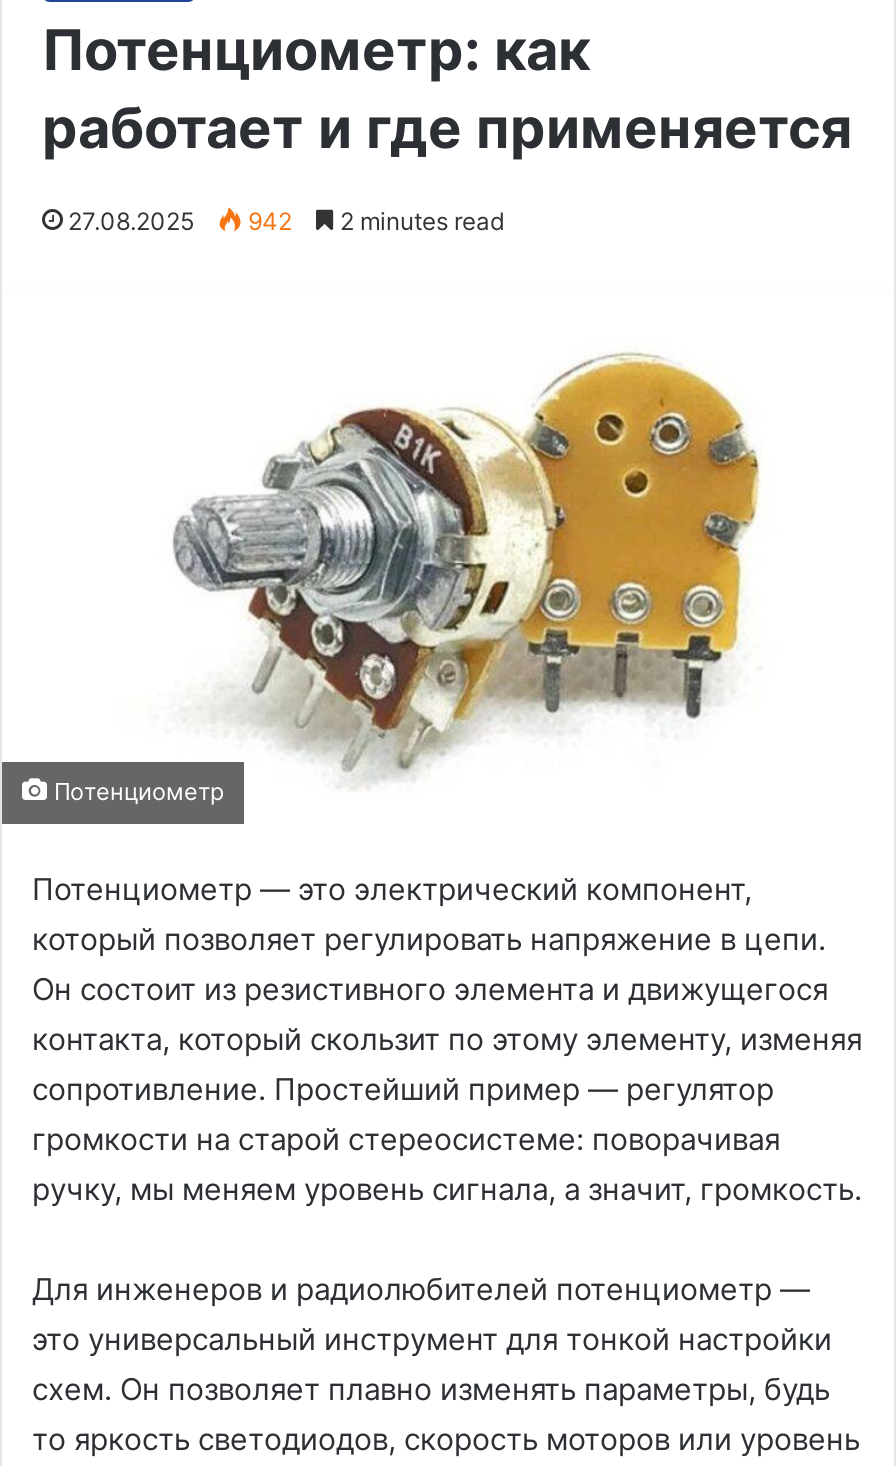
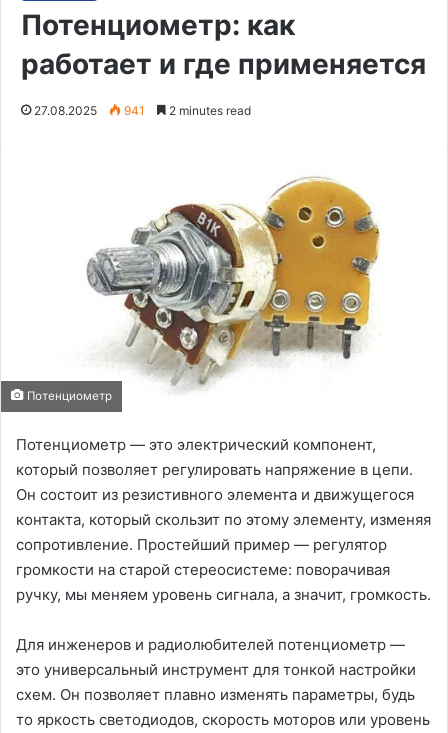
- 27.08.2025 942 2 minutes read
+ 27.08.2025 941 2 minutes read
